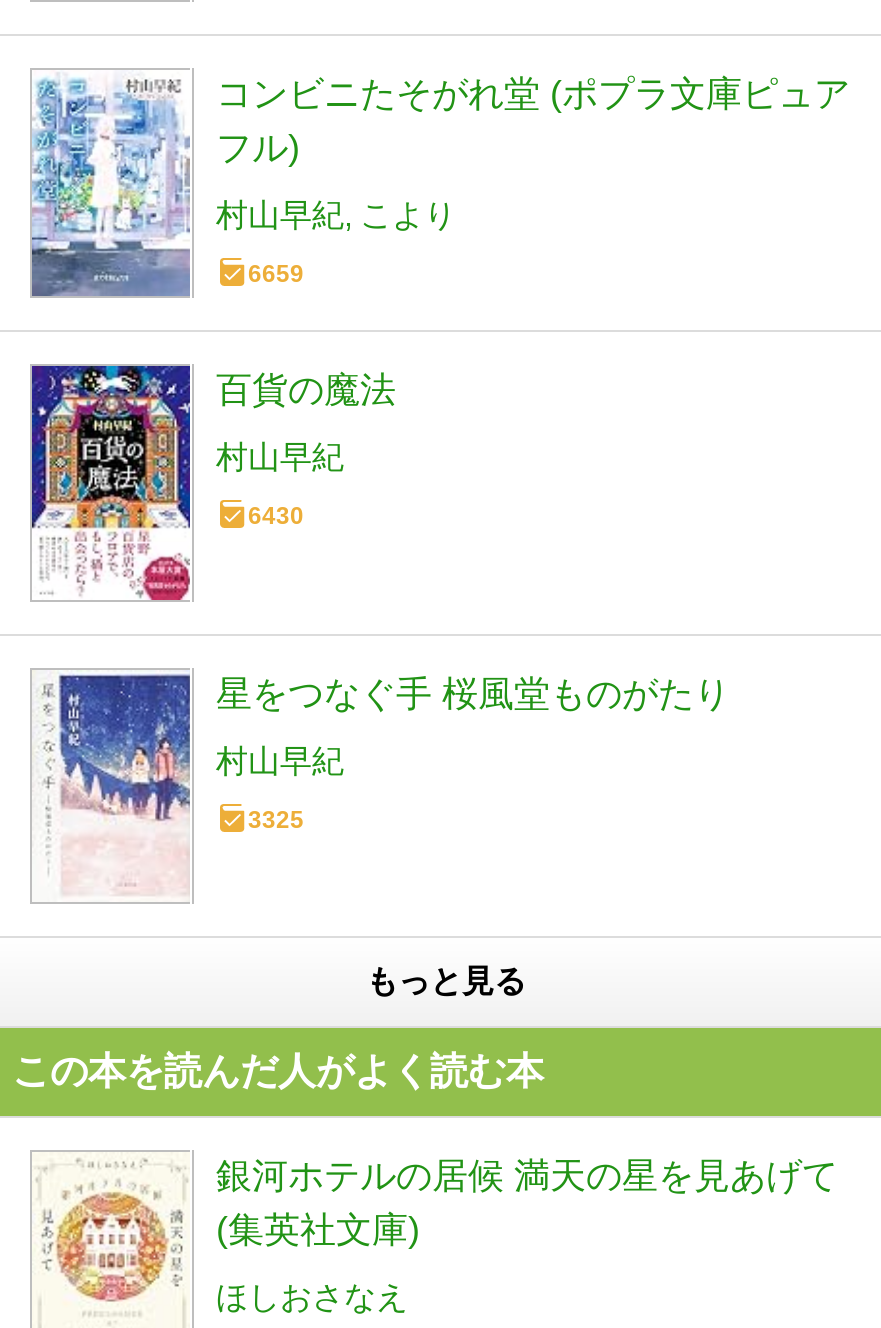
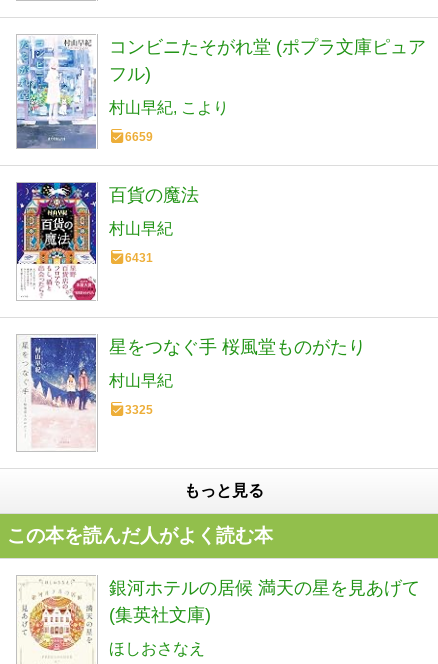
- 6430
+ 6431
